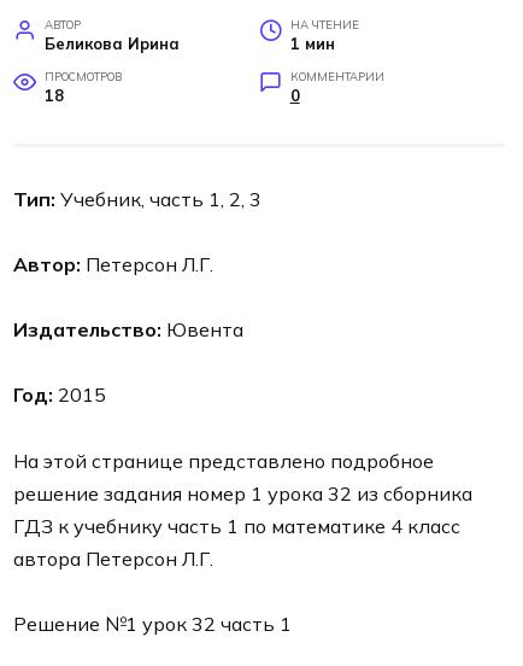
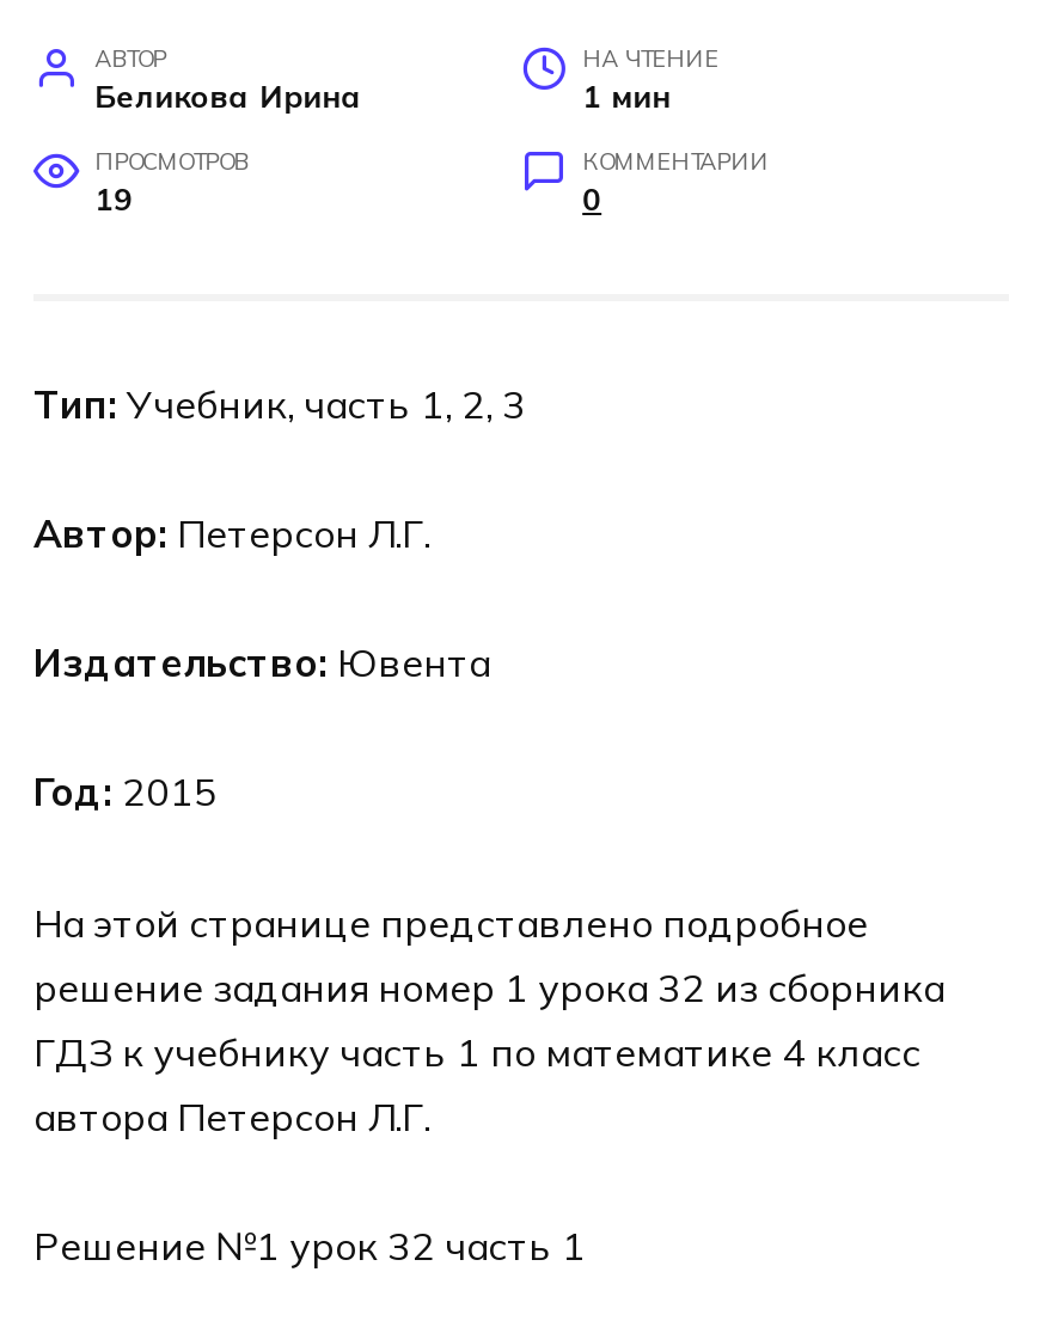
- 18
+ 19
